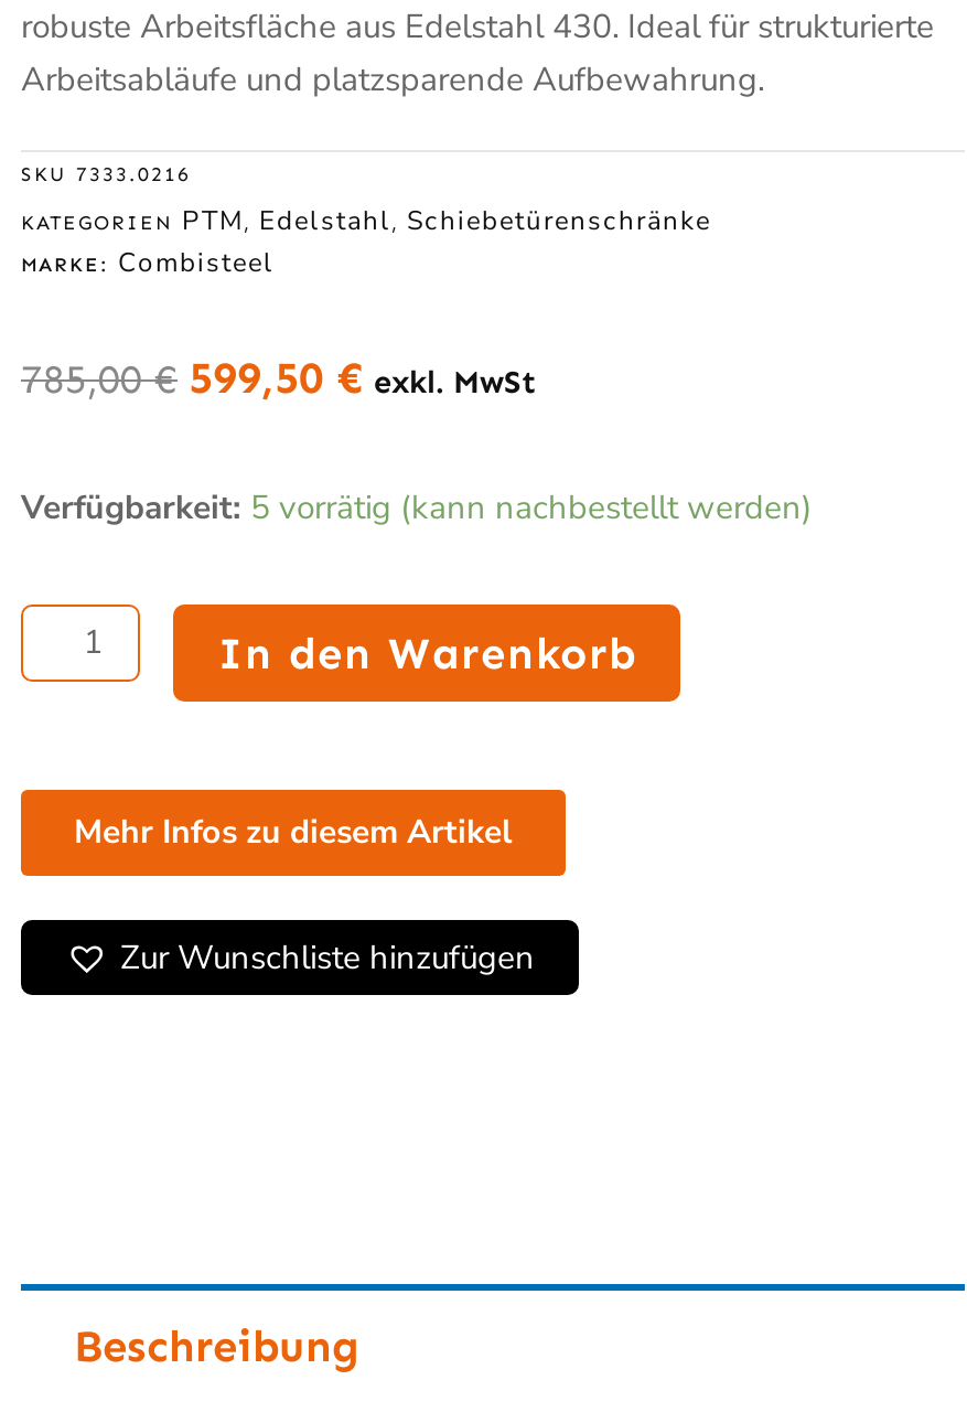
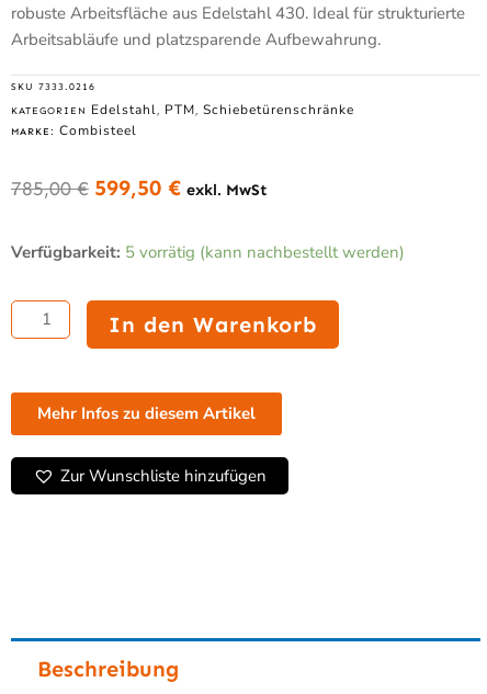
- KATEGORIEN PTM, Edelstahl, Schiebetürenschränke
+ KATEGORIEN Edelstahl, PTM, Schiebetürenschränke
